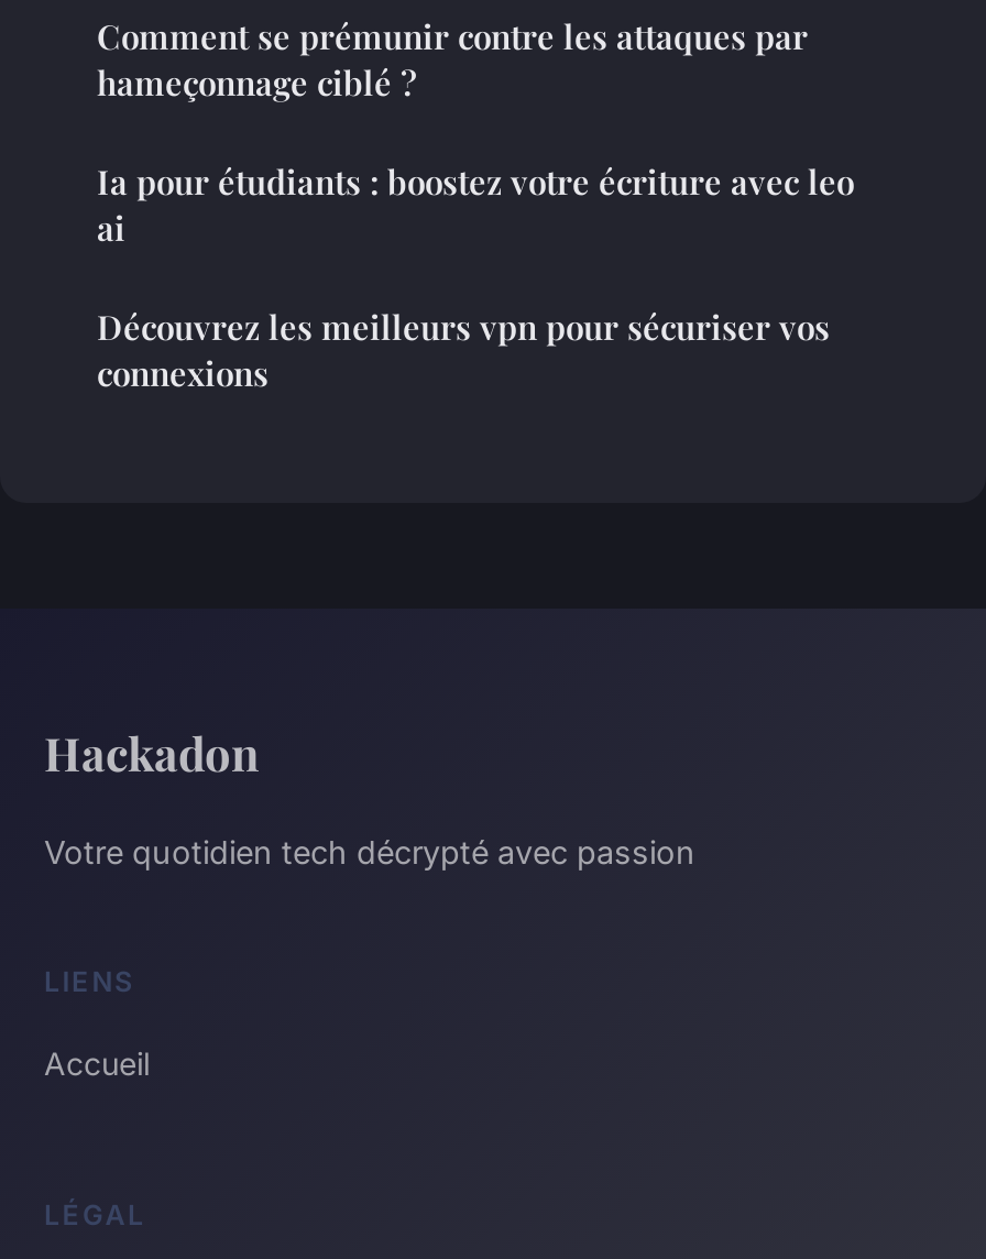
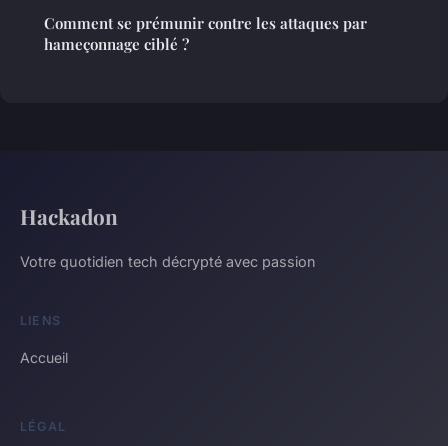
- Ia pour étudiants : boostez votre écriture avec leo
- ai
- Découvrez les meilleurs vpn pour sécuriser vos
- connexions
